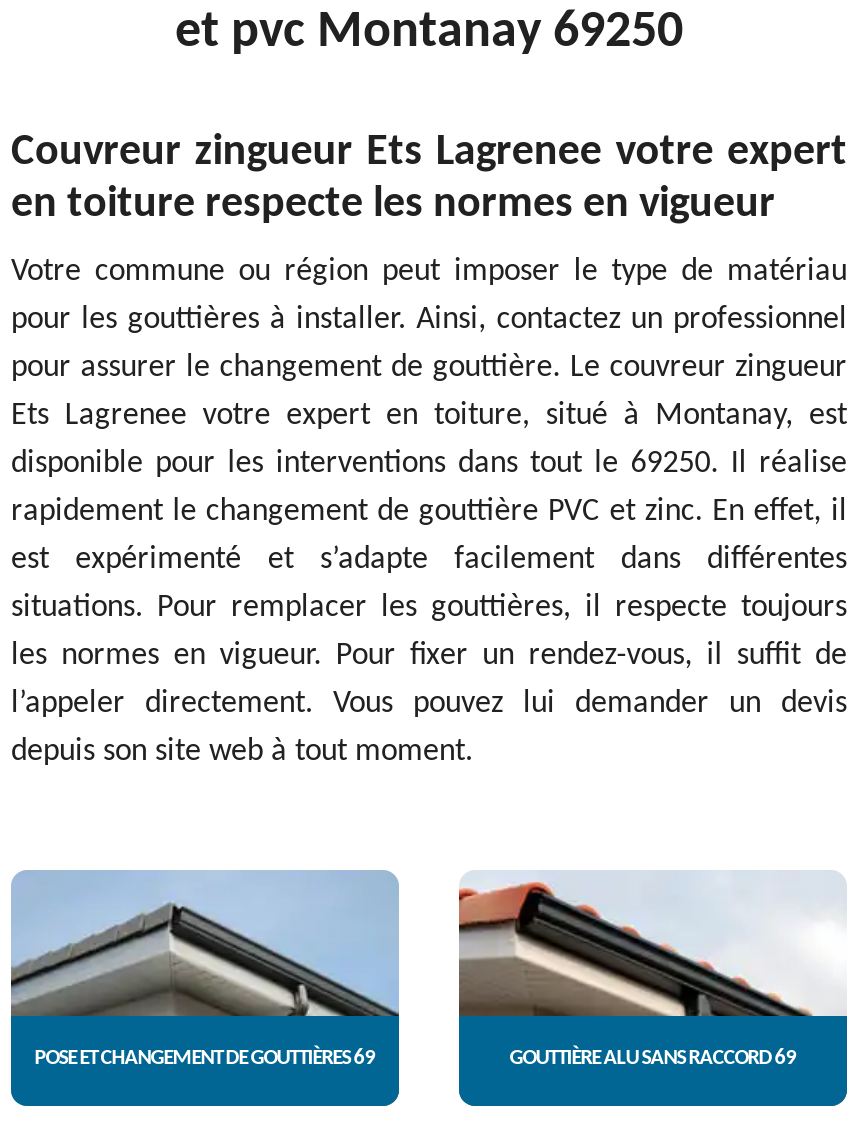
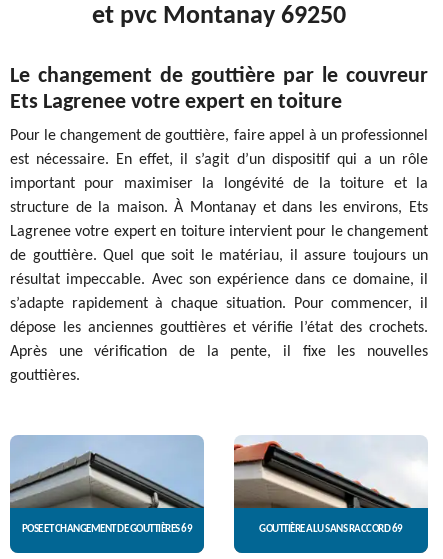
- Couvreur zingueur Ets Lagrenee votre expert
- en toiture respecte les normes en vigueur
+ Le changement de gouttière par le couvreur
+ Ets Lagrenee votre expert en toiture

- Votre commune ou région peut imposer le type de matériau
+ Pour le changement de gouttière, faire appel à un professionnel

- pour les gouttières à installer. Ainsi, contactez un professionnel
+ est nécessaire. En effet, il s’agit d’un dispositif qui a un rôle

- pour assurer le changement de gouttière. Le couvreur zingueur
+ important pour maximiser la longévité de la toiture et la

- Ets Lagrenee votre expert en toiture, situé à Montanay, est
+ structure de la maison. À Montanay et dans les environs, Ets

- disponible pour les interventions dans tout le 69250. Il réalise
+ Lagrenee votre expert en toiture intervient pour le changement

- rapidement le changement de gouttière PVC et zinc. En effet, il
+ de gouttière. Quel que soit le matériau, il assure toujours un

- est expérimenté et s’adapte facilement dans différentes
+ résultat impeccable. Avec son expérience dans ce domaine, il

- situations. Pour remplacer les gouttières, il respecte toujours
+ s’adapte rapidement à chaque situation. Pour commencer, il

- les normes en vigueur. Pour fixer un rendez-vous, il suffit de
+ dépose les anciennes gouttières et vérifie l’état des crochets.

- l’appeler directement. Vous pouvez lui demander un devis
+ Après une vérification de la pente, il fixe les nouvelles

- depuis son site web à tout moment.
+ gouttières.
